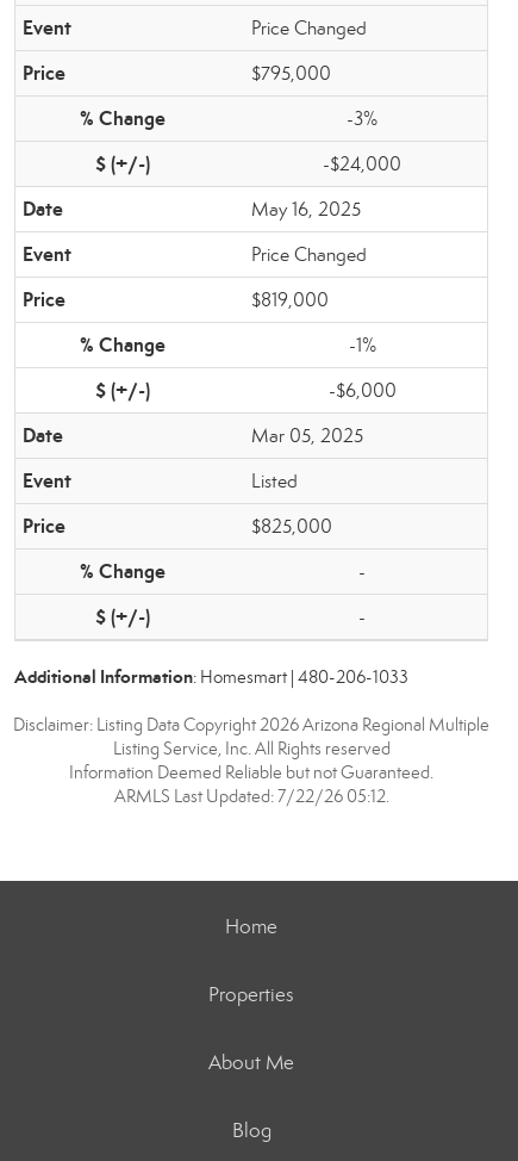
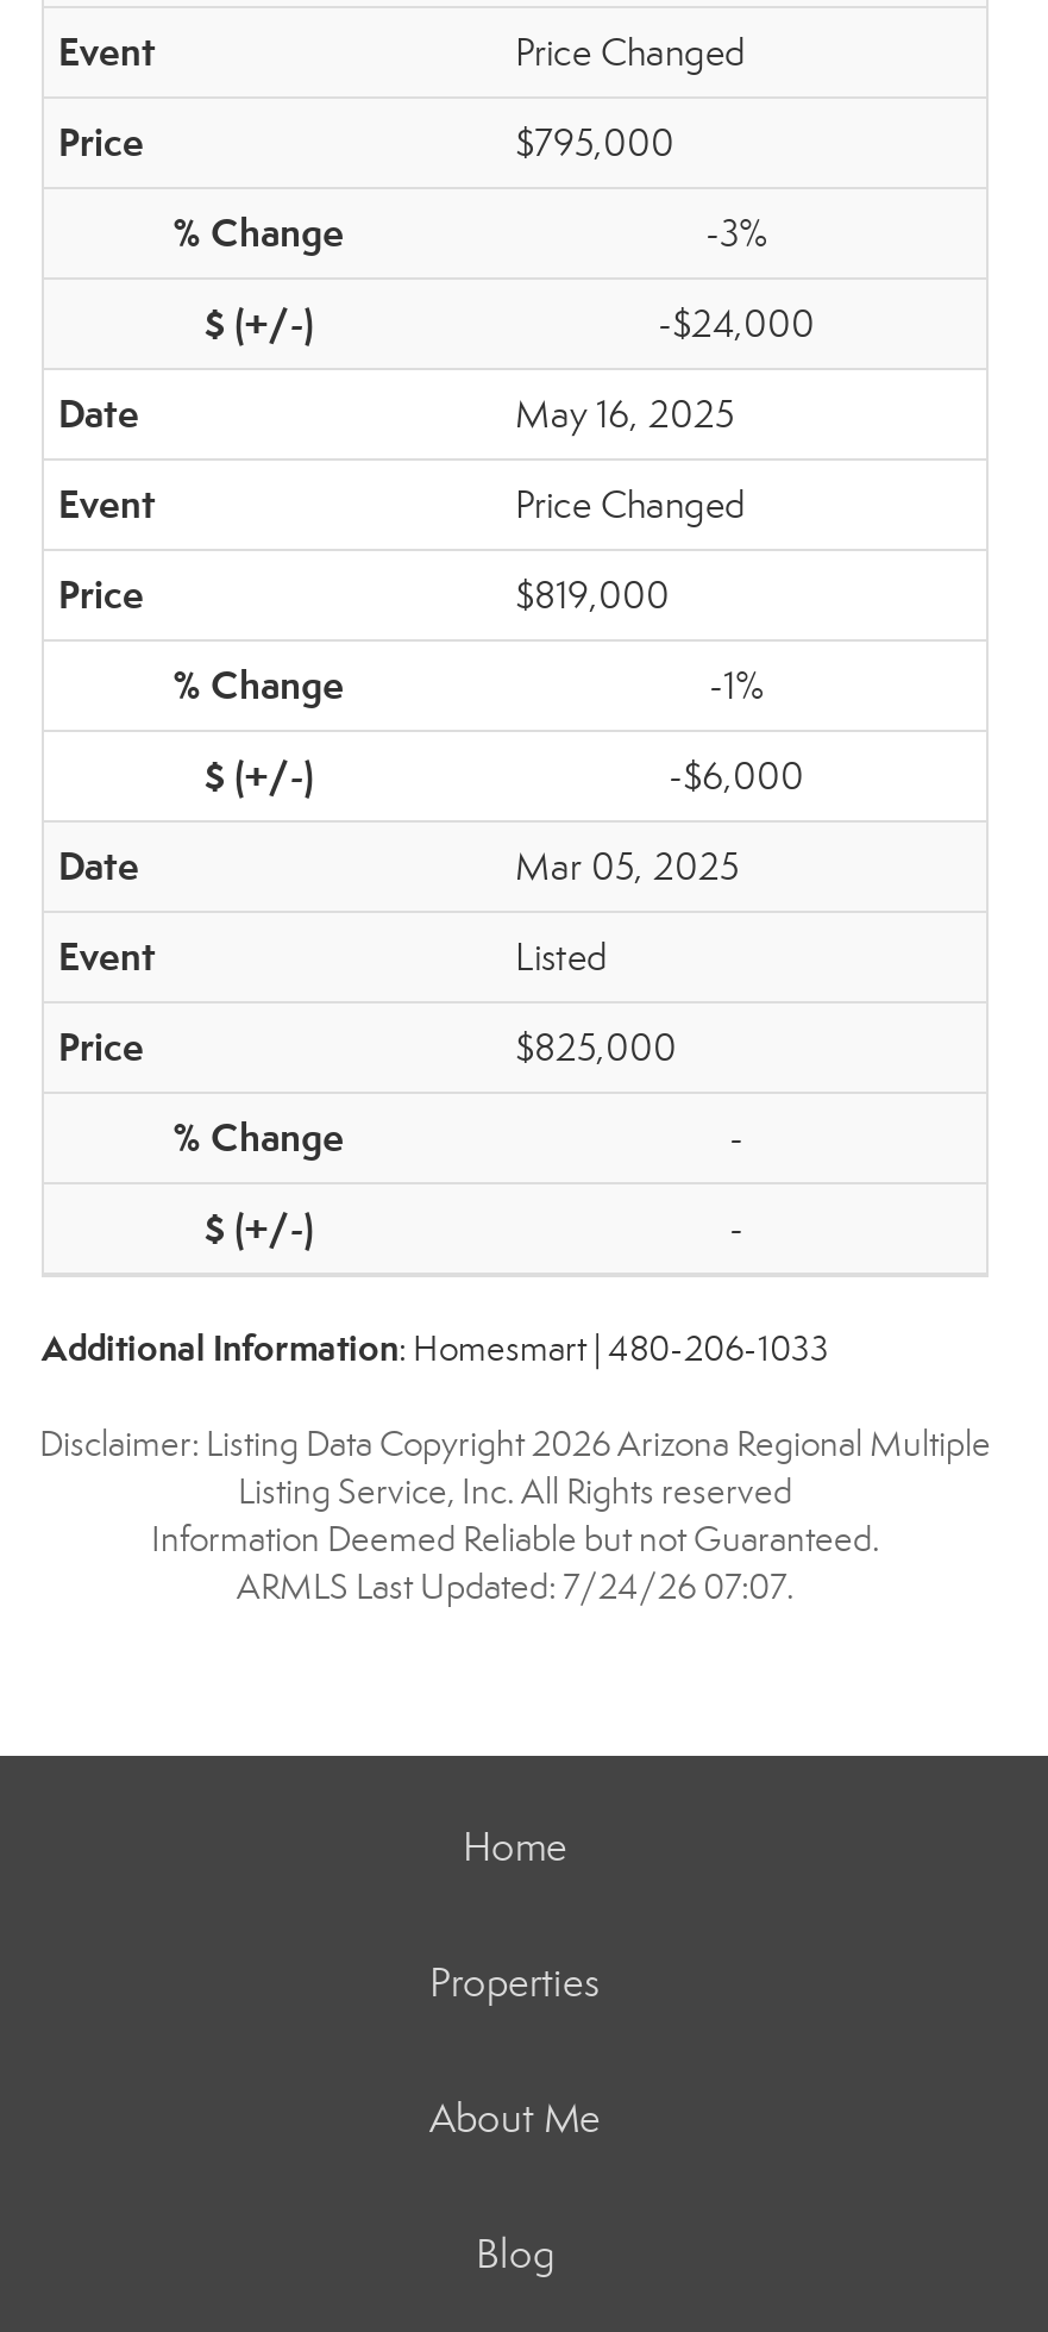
- ARMLS Last Updated: 7/22/26 05:12.
+ ARMLS Last Updated: 7/24/26 07:07.
